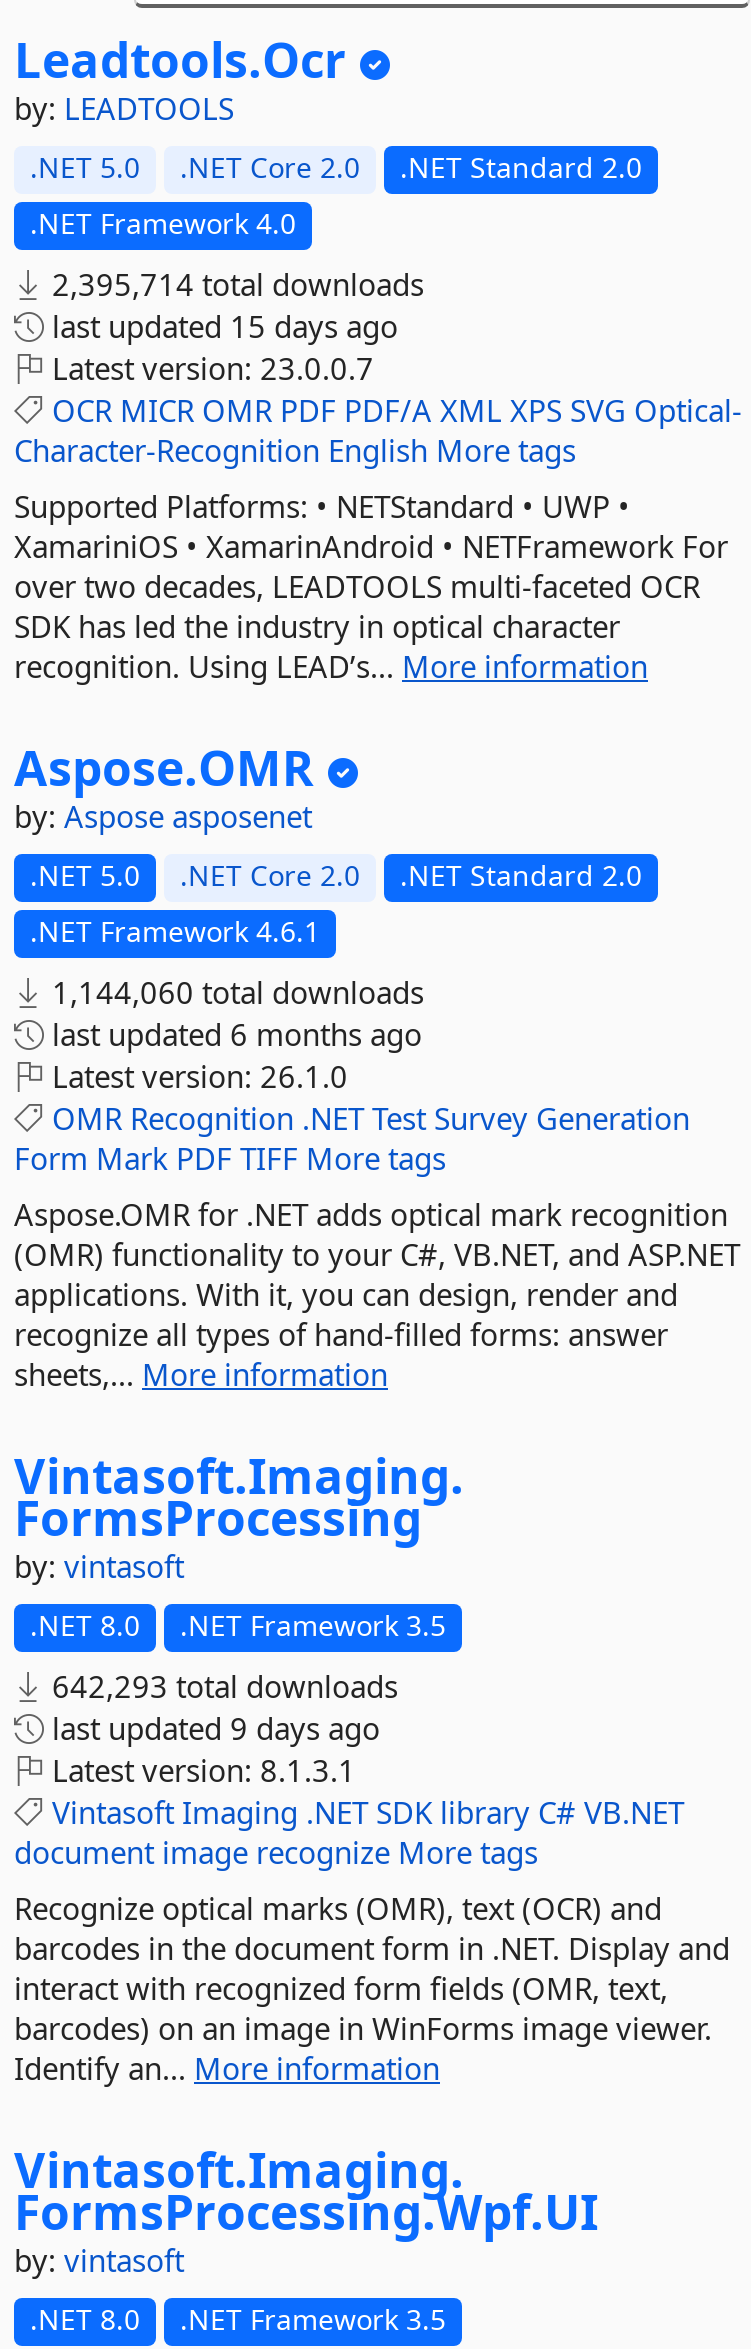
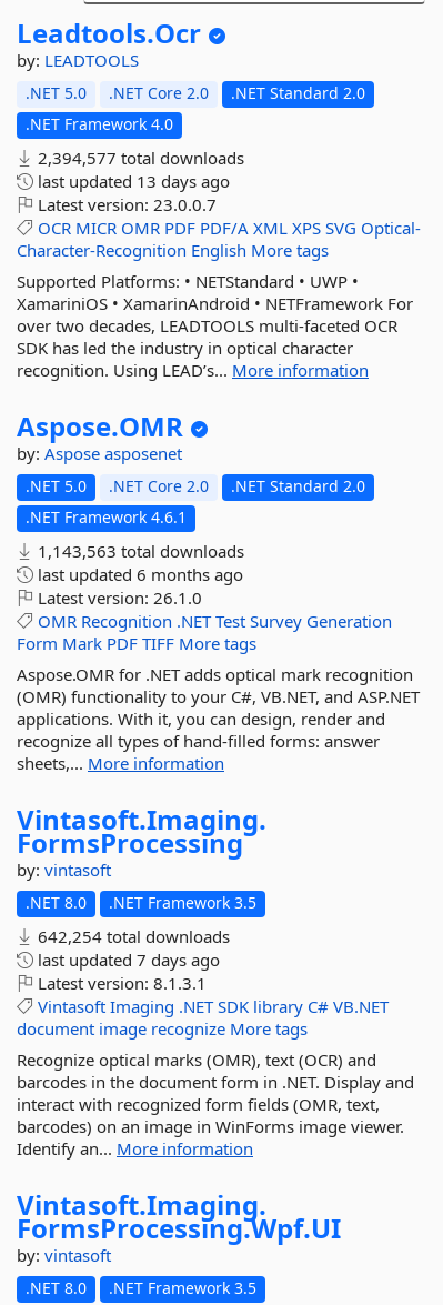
- 2,395,714 total downloads
+ 2,394,577 total downloads

- last updated 15 days ago
+ last updated 13 days ago

- 1,144,060 total downloads
+ 1,143,563 total downloads

- 642,293 total downloads
+ 642,254 total downloads

- last updated 9 days ago
+ last updated 7 days ago
